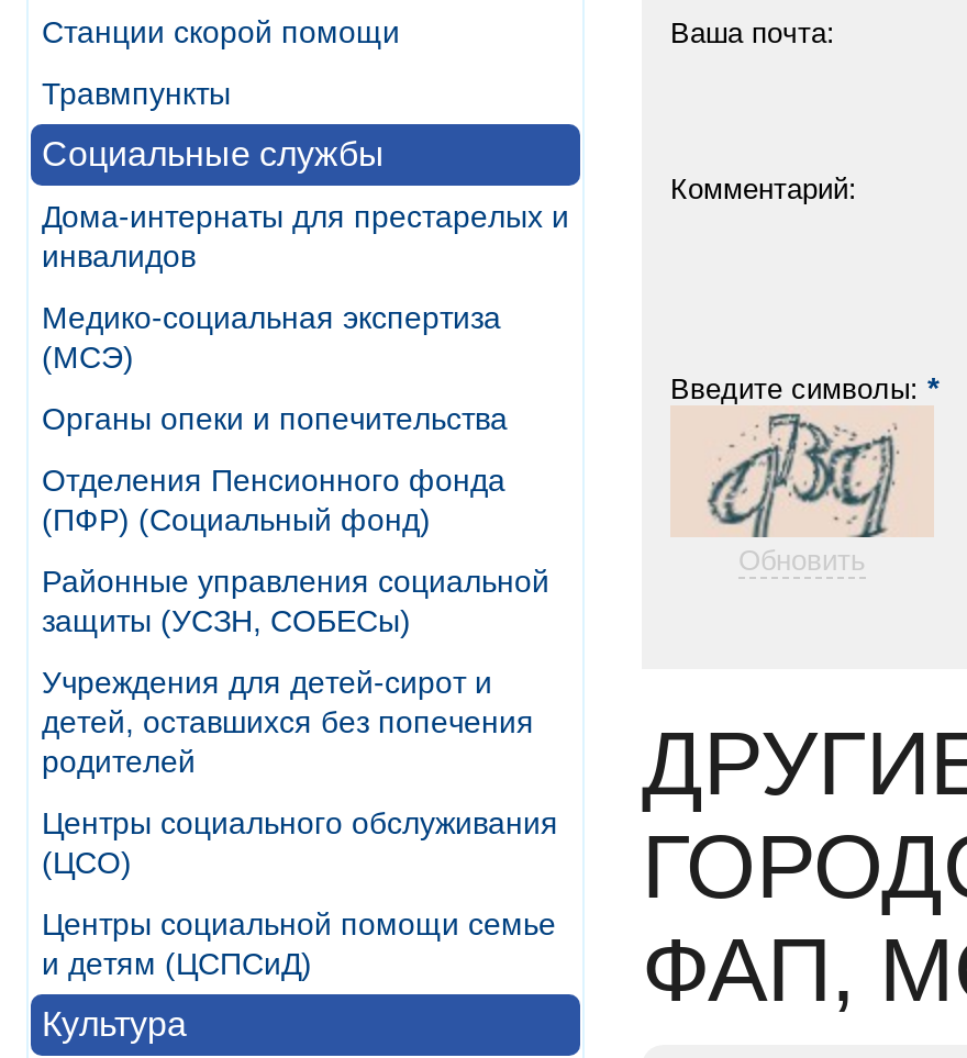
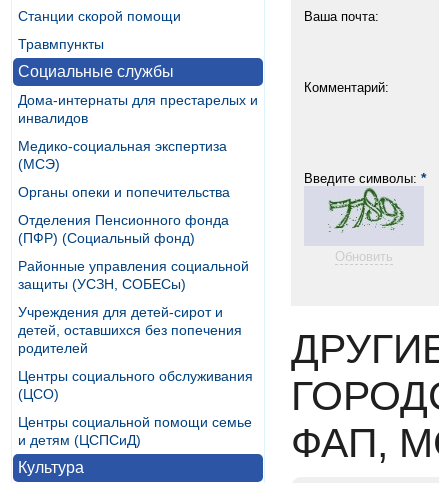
- [image]
+ [image]
